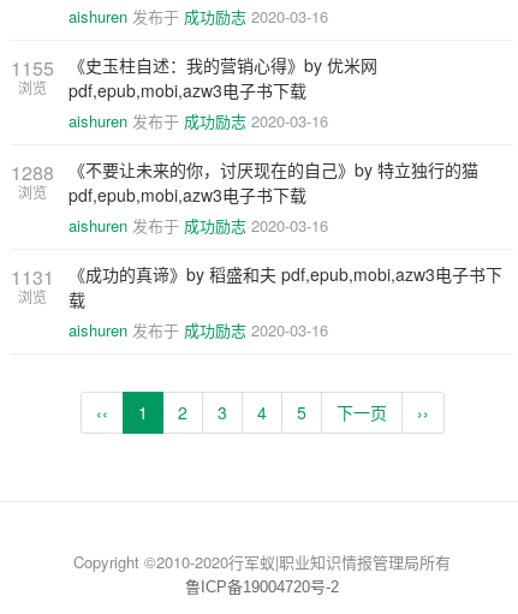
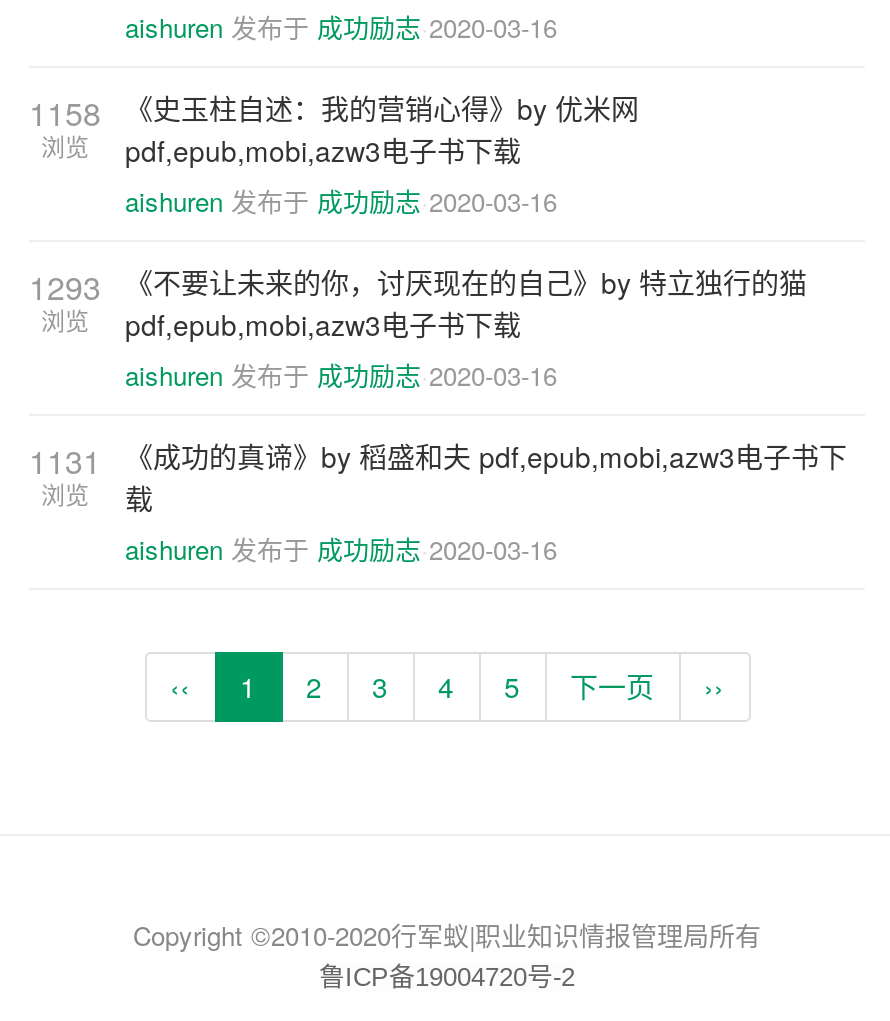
- 1155 《史玉柱自述：我的营销心得》by 优米网
+ 1158 《史玉柱自述：我的营销心得》by 优米网

- 1288 《不要让未来的你，讨厌现在的自己》by 特立独行的猫
+ 1293 《不要让未来的你，讨厌现在的自己》by 特立独行的猫
